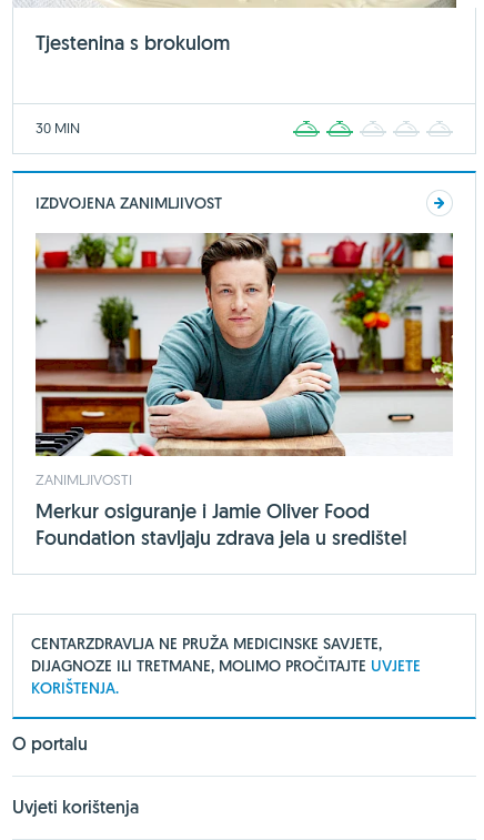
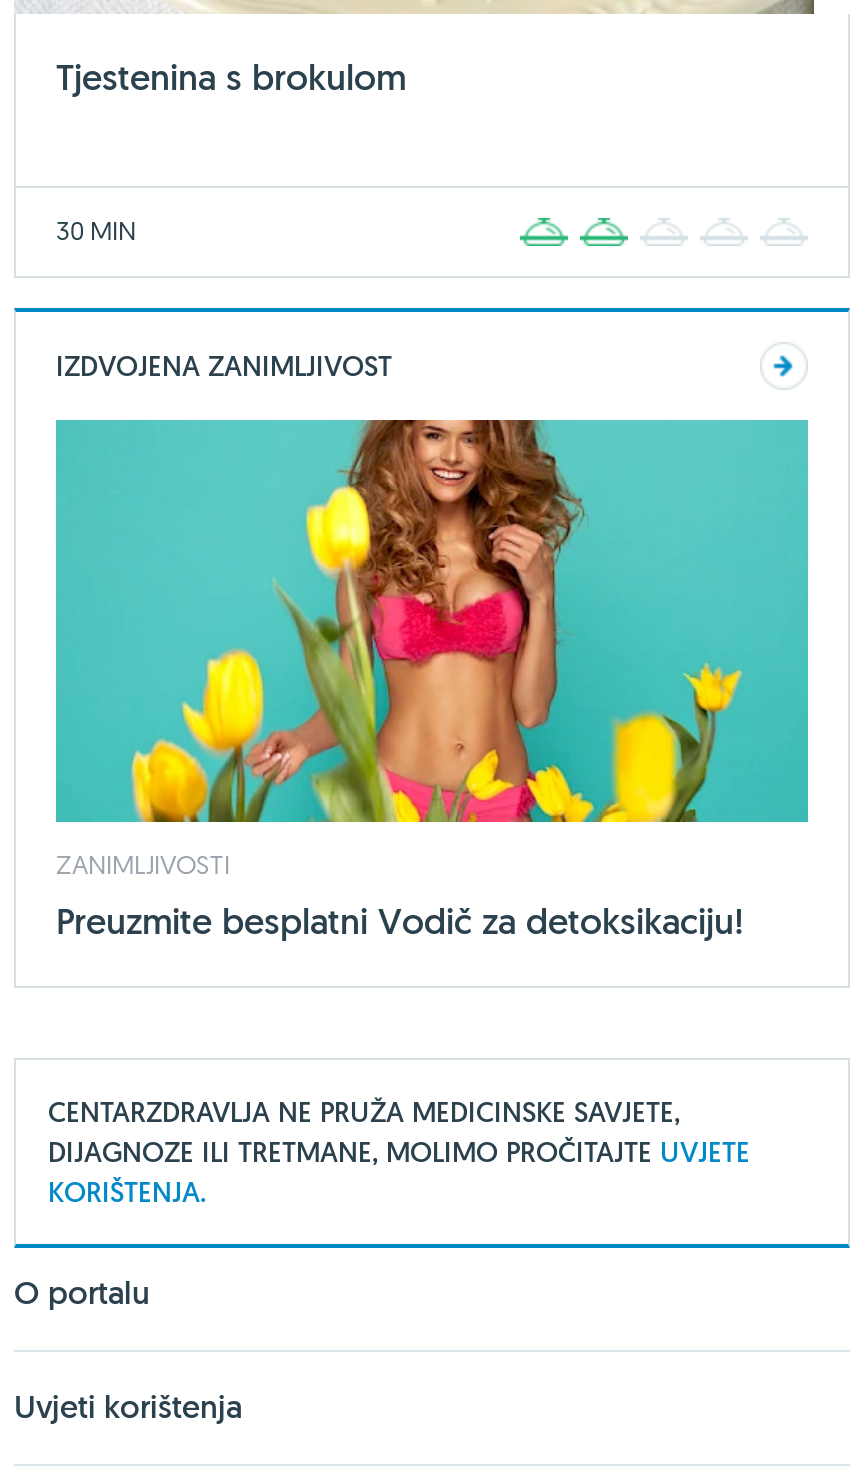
- [image]
- Merkur osiguranje i Jamie Oliver Food
- Foundation stavljaju zdrava jela u središte!
+ [image]
+ Preuzmite besplatni Vodič za detoksikaciju!
